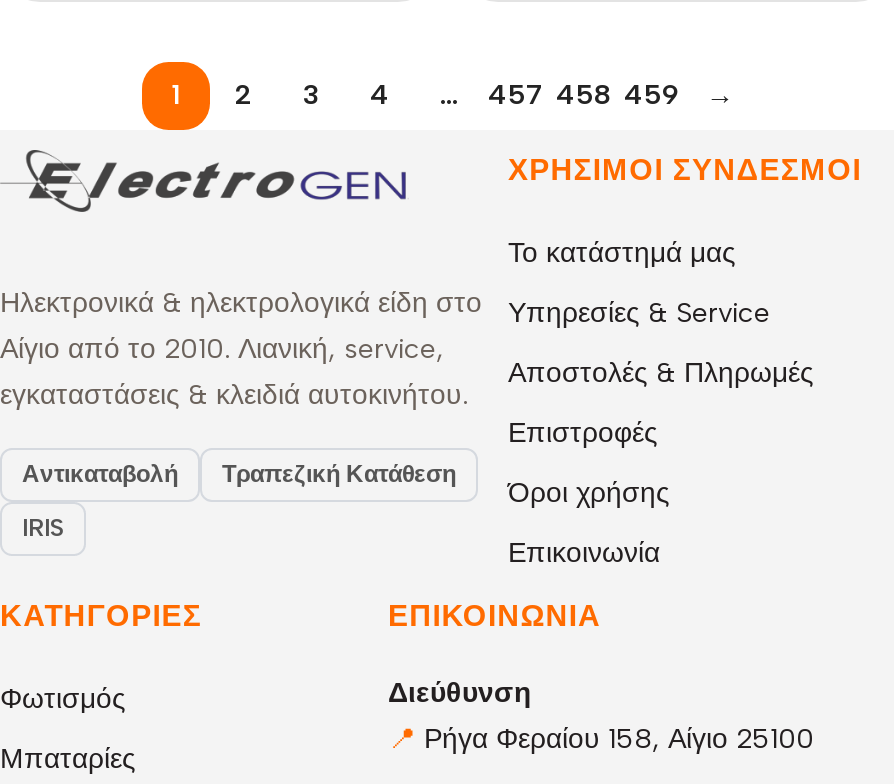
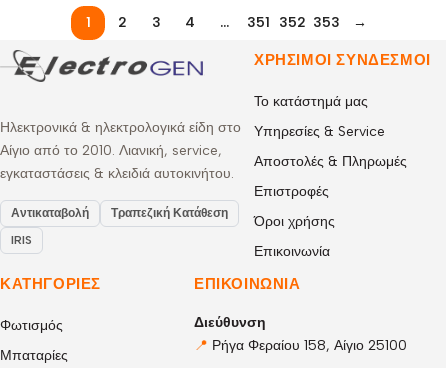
- 457 458 459
+ 351 352 353
